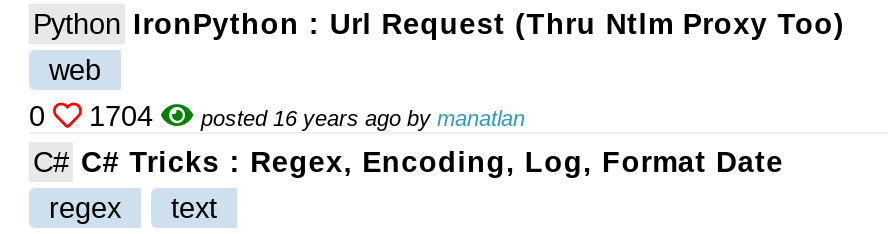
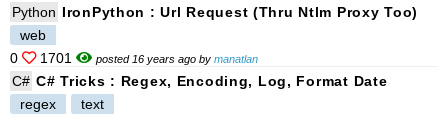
- 0 1704 posted 16 years ago by manatlan
+ 0 1701 posted 16 years ago by manatlan
